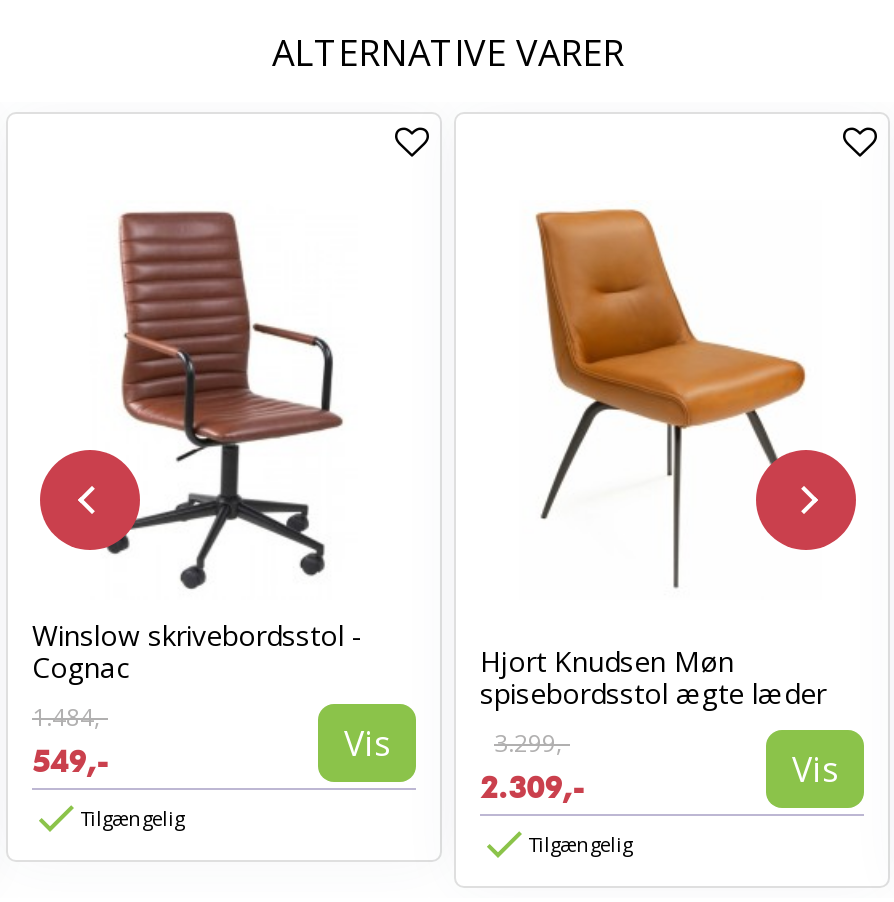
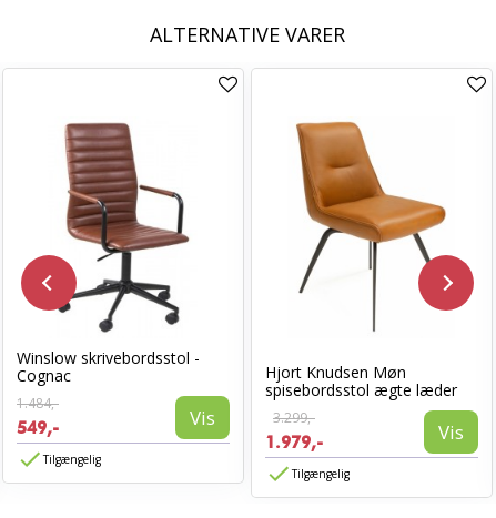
- 2.309,-
+ 1.979,-
